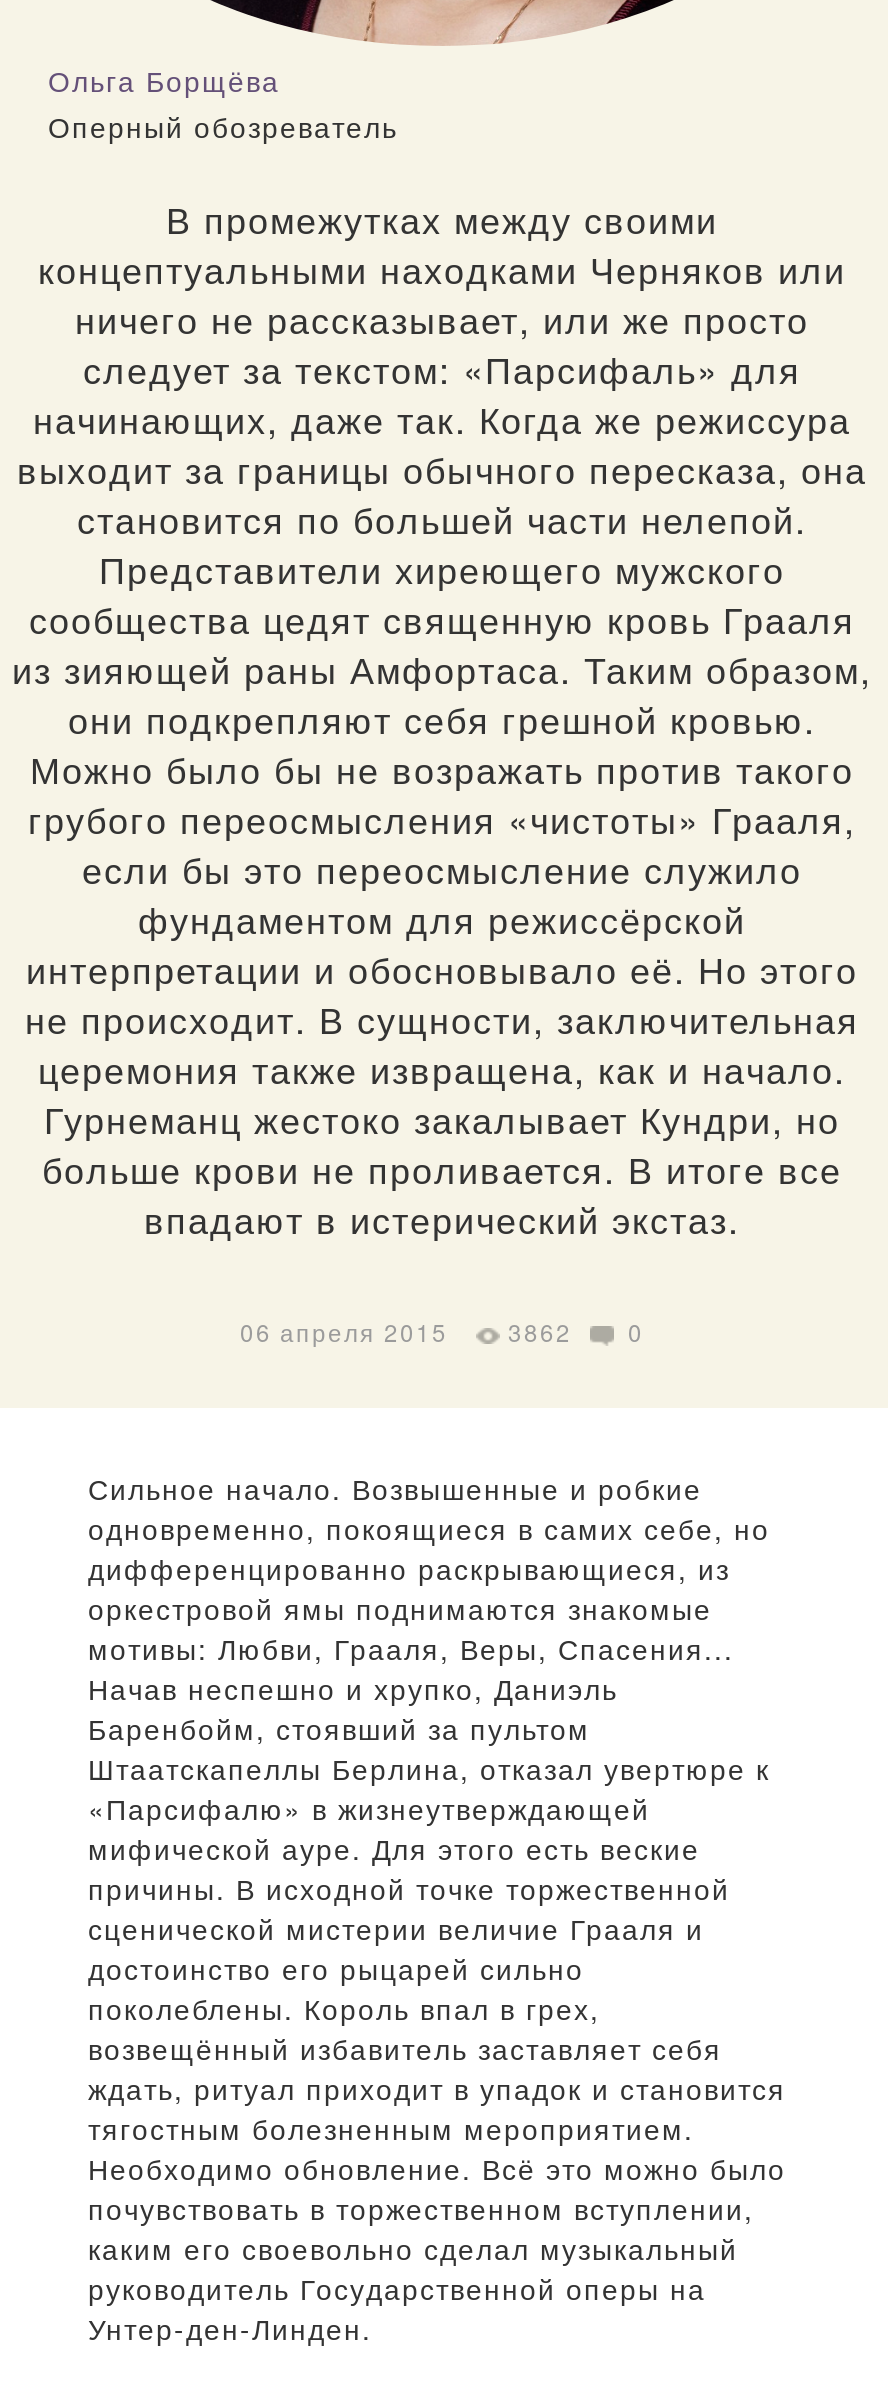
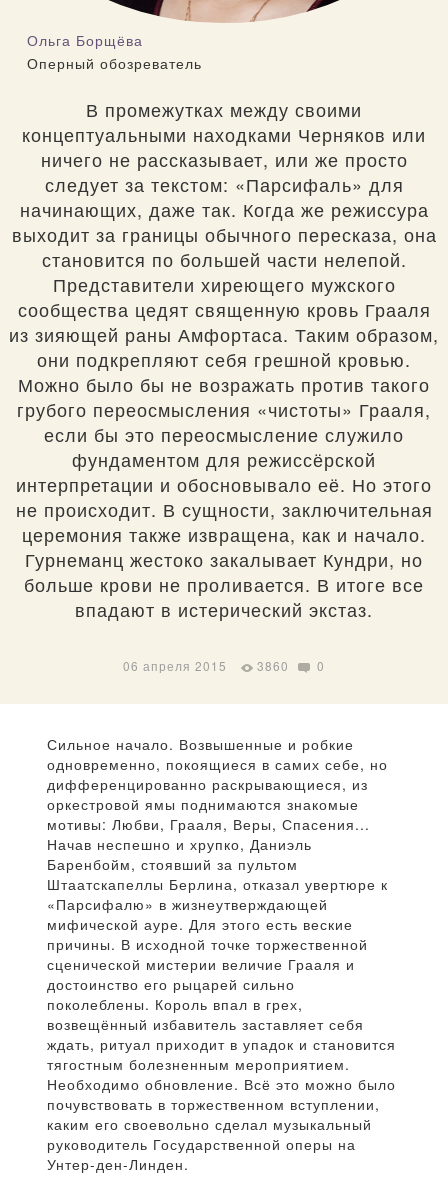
- 06 апреля 2015 3862 0
+ 06 апреля 2015 3860 0
